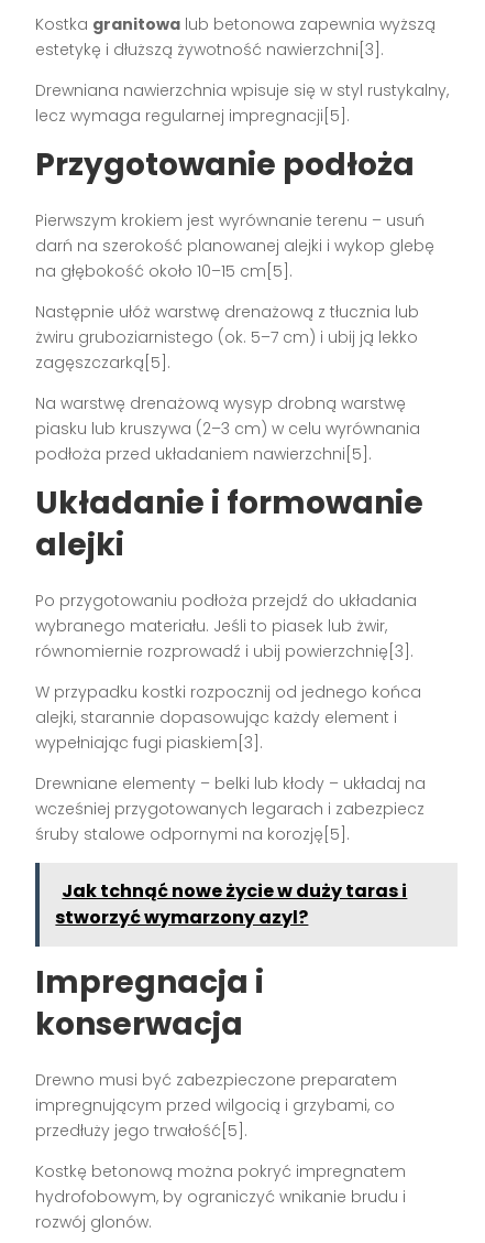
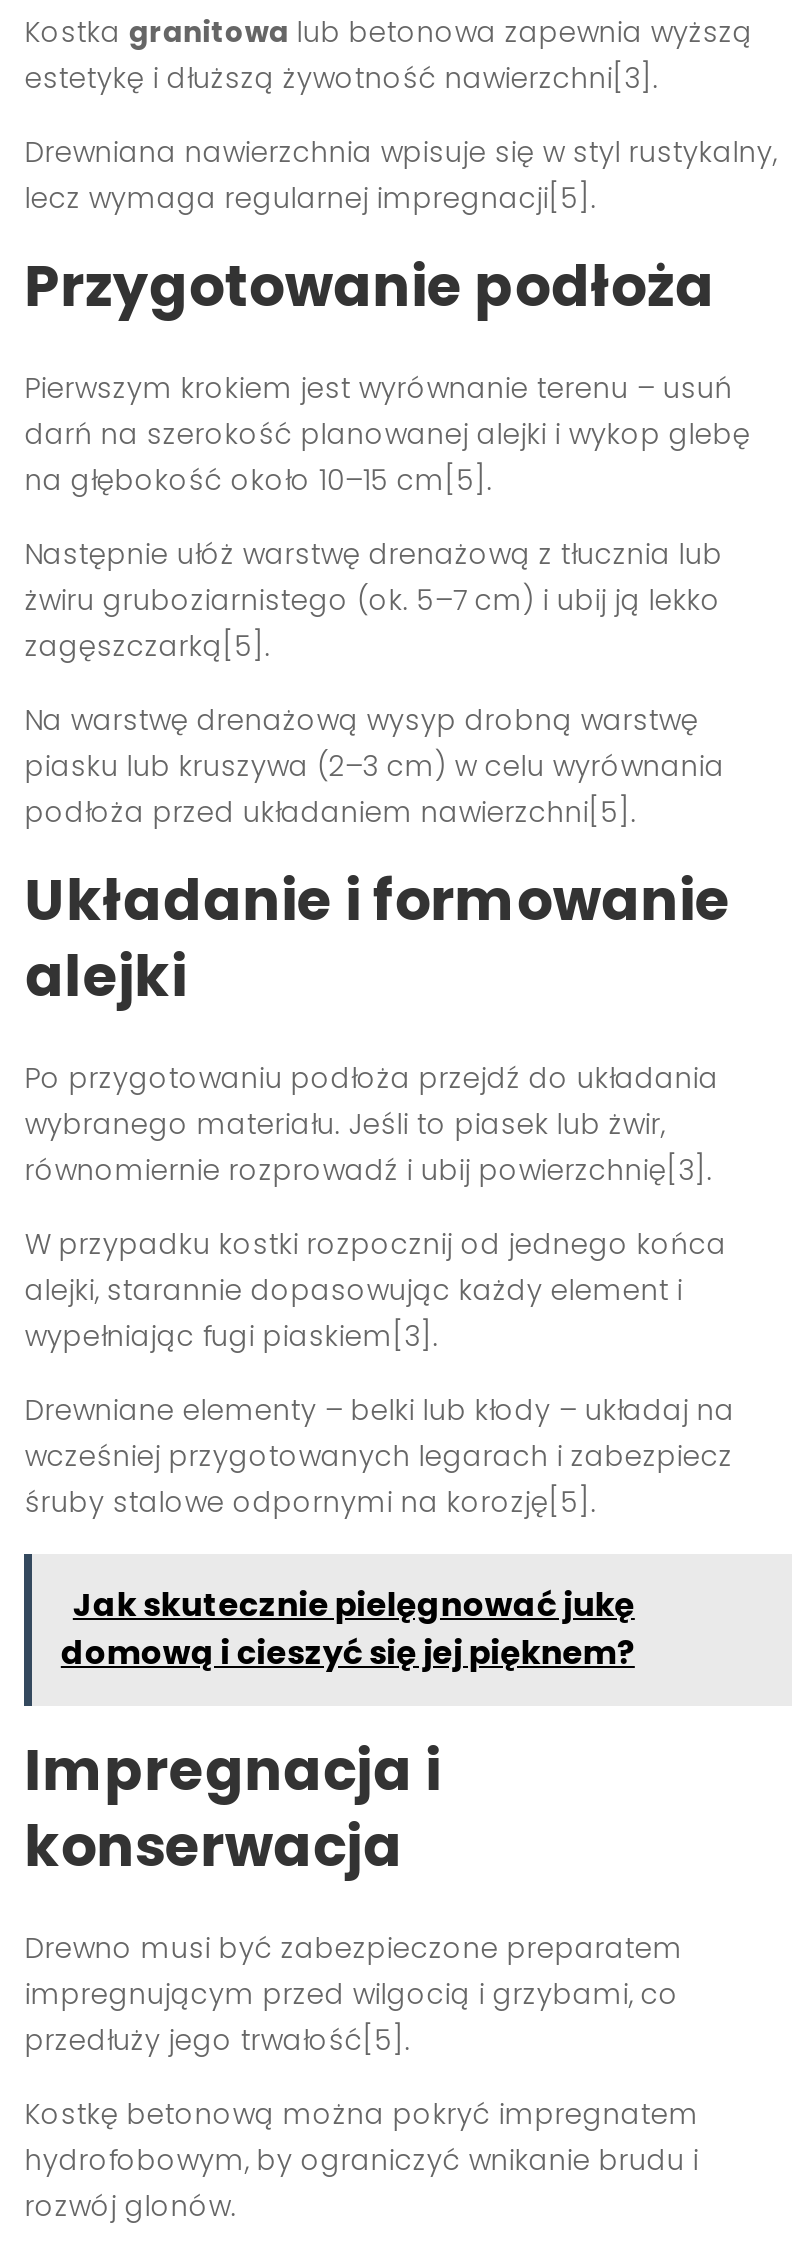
- Jak tchnąć nowe życie w duży taras i
- stworzyć wymarzony azyl?
+ Jak skutecznie pielęgnować jukę
+ domową i cieszyć się jej pięknem?
